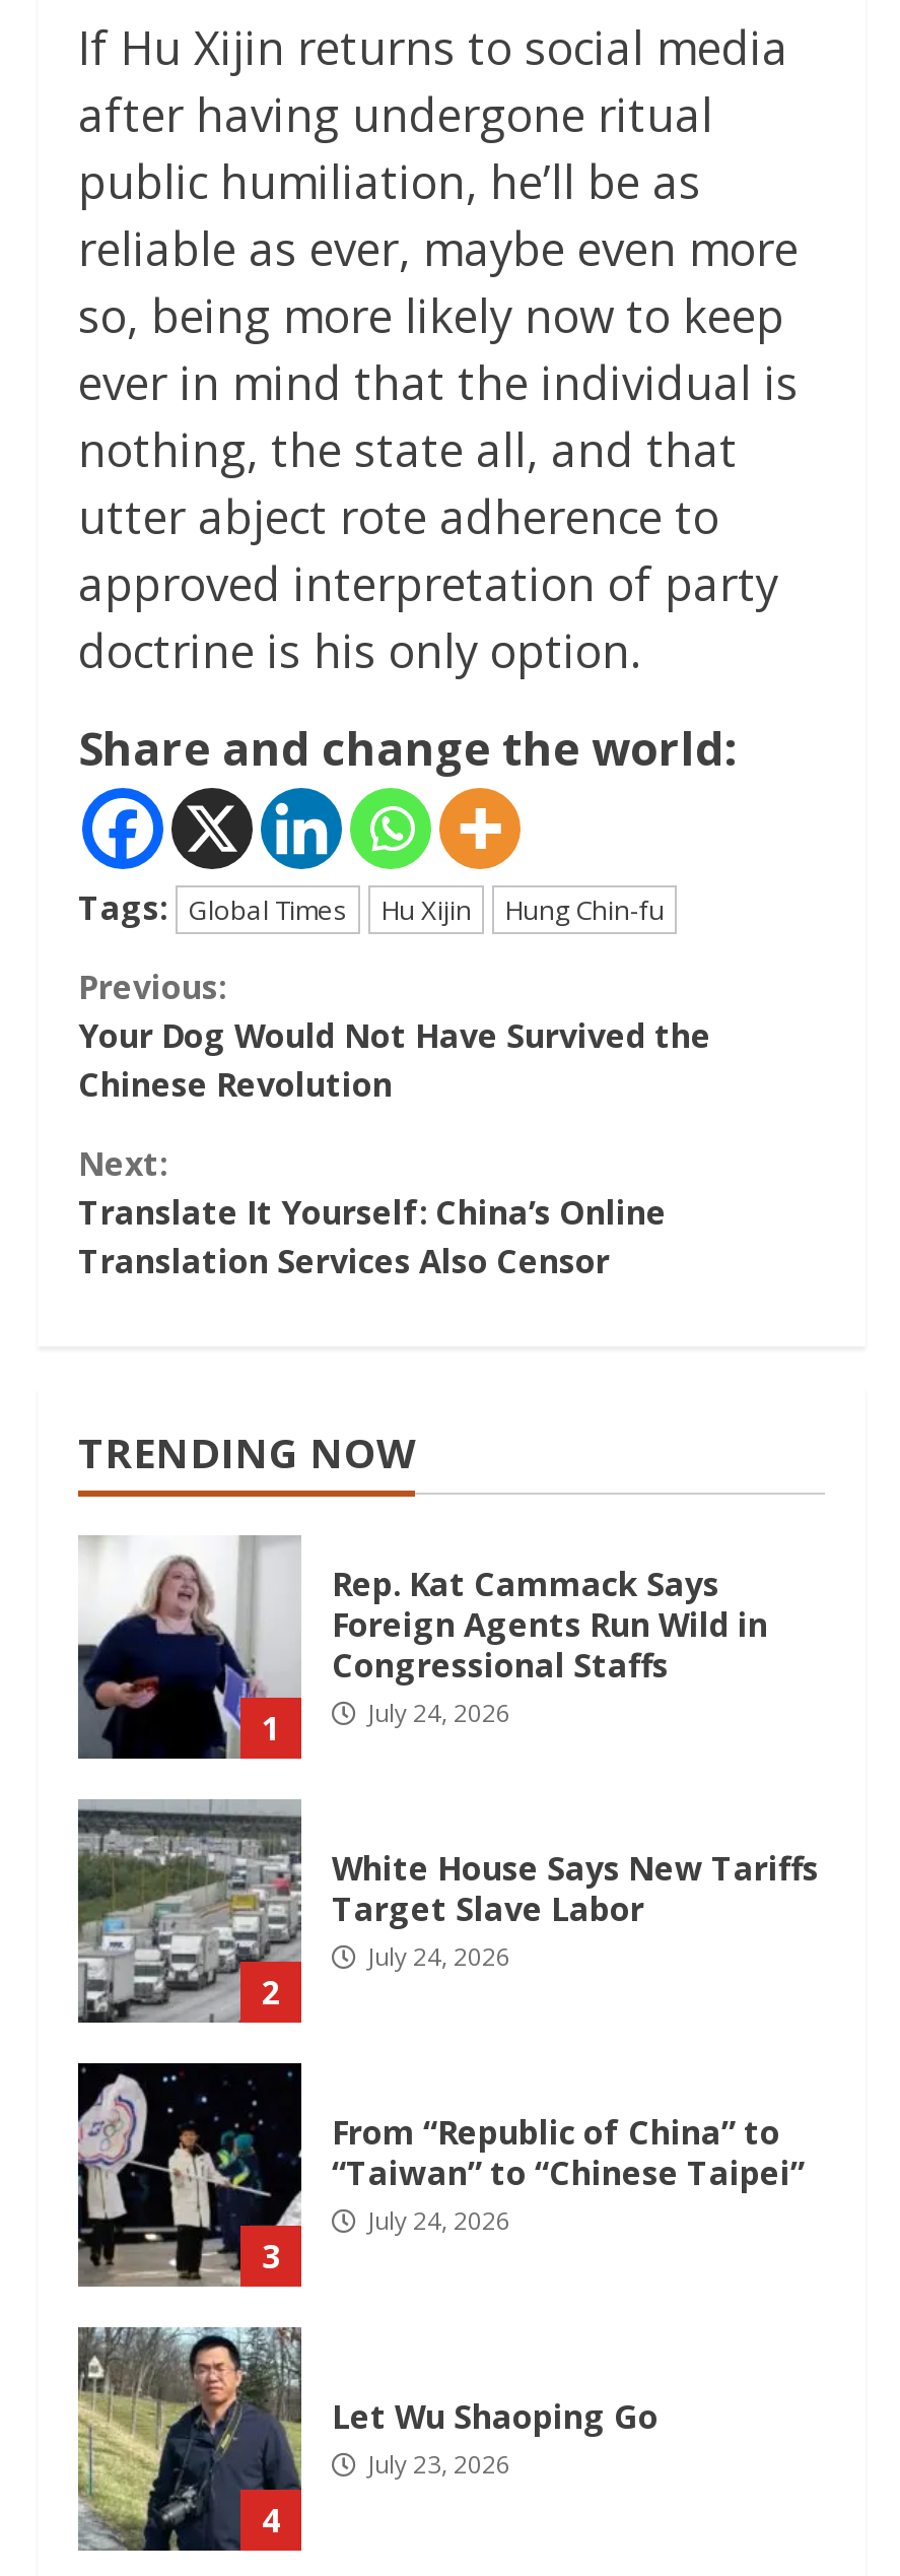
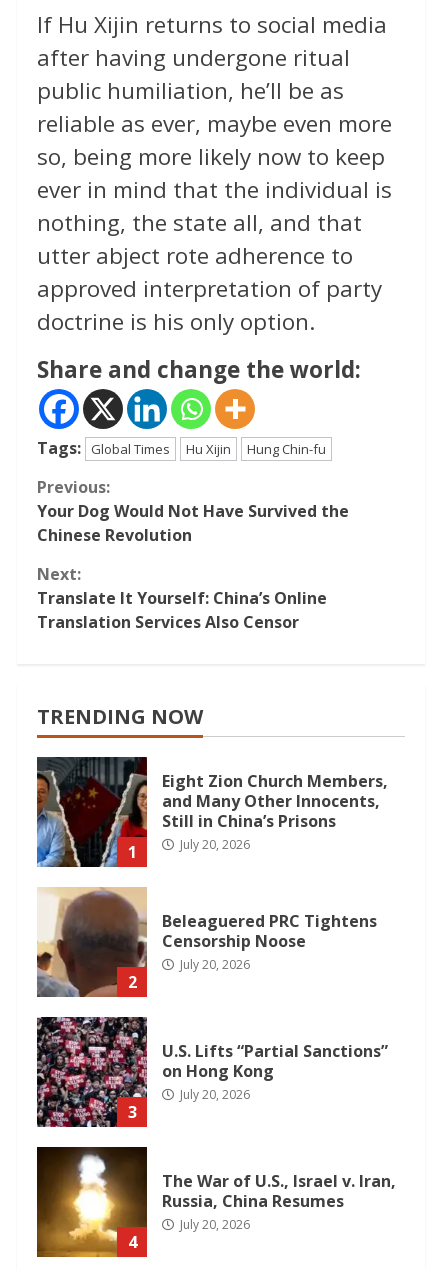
- [image]
- Rep. Kat Cammack Says
- Foreign Agents Run Wild in
- Congressional Staffs
- July 24, 2026
+ [image]
+ Eight Zion Church Members,
+ and Many Other Innocents,
+ Still in China’s Prisons
+ July 20, 2026

- [image]
- White House Says New Tariffs
- Target Slave Labor
- July 24, 2026
+ [image]
+ Beleaguered PRC Tightens
+ Censorship Noose
+ July 20, 2026

- [image]
- From “Republic of China” to
- “Taiwan” to “Chinese Taipei”
- July 24, 2026
+ [image]
+ U.S. Lifts “Partial Sanctions”
+ on Hong Kong
+ July 20, 2026

- [image]
- Let Wu Shaoping Go
- July 23, 2026
+ [image]
+ The War of U.S., Israel v. Iran,
+ Russia, China Resumes
+ July 20, 2026
